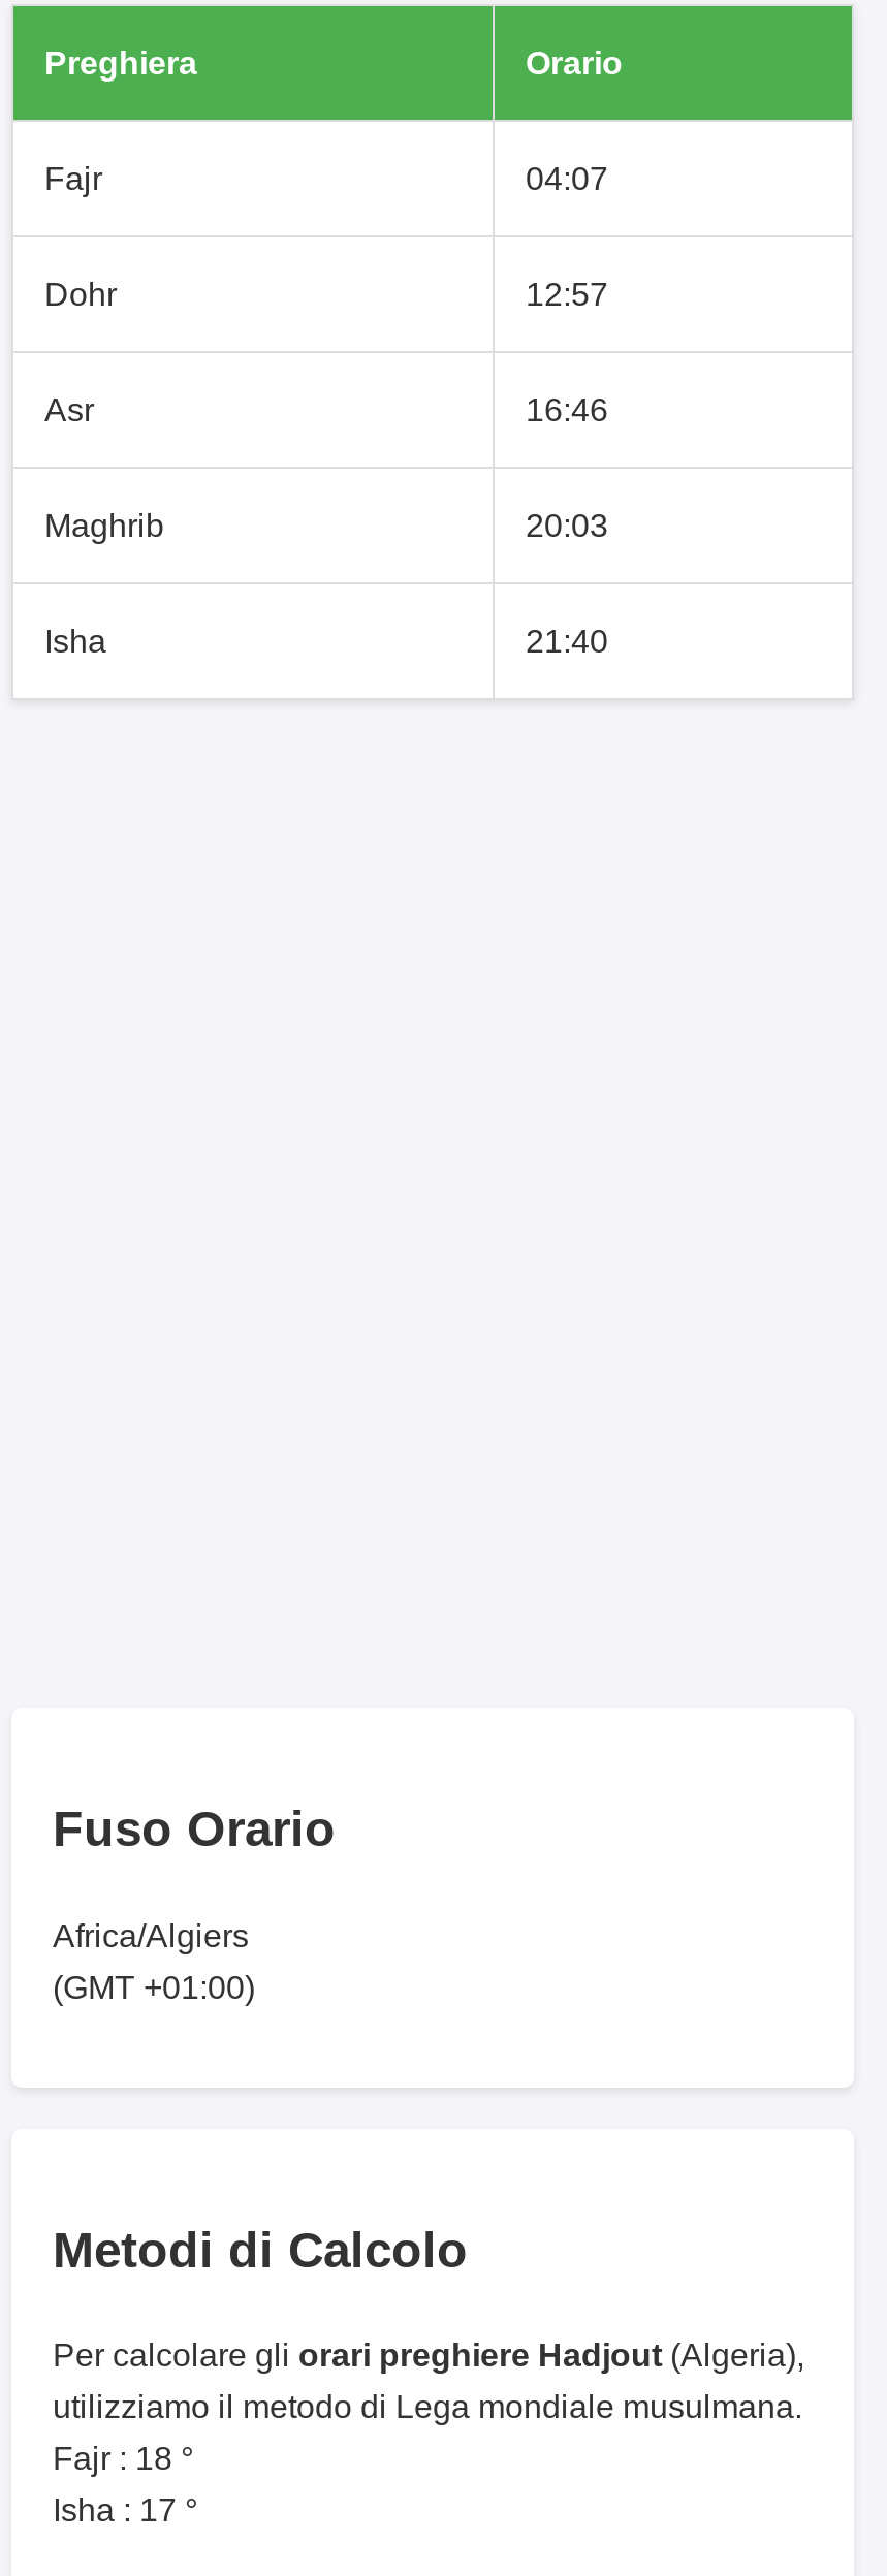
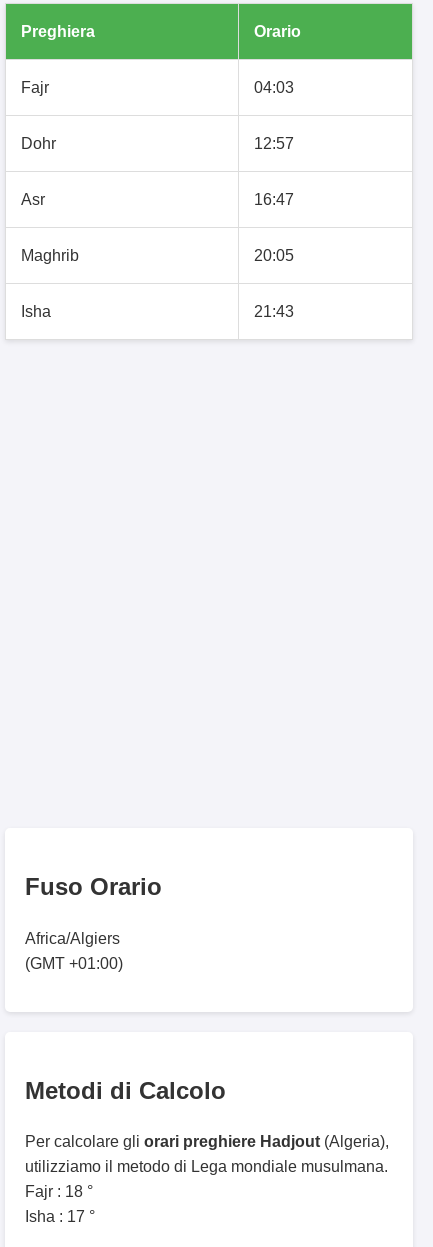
- 04:07
+ 04:03

- 16:46
+ 16:47

- 20:03
+ 20:05

- 21:40
+ 21:43
